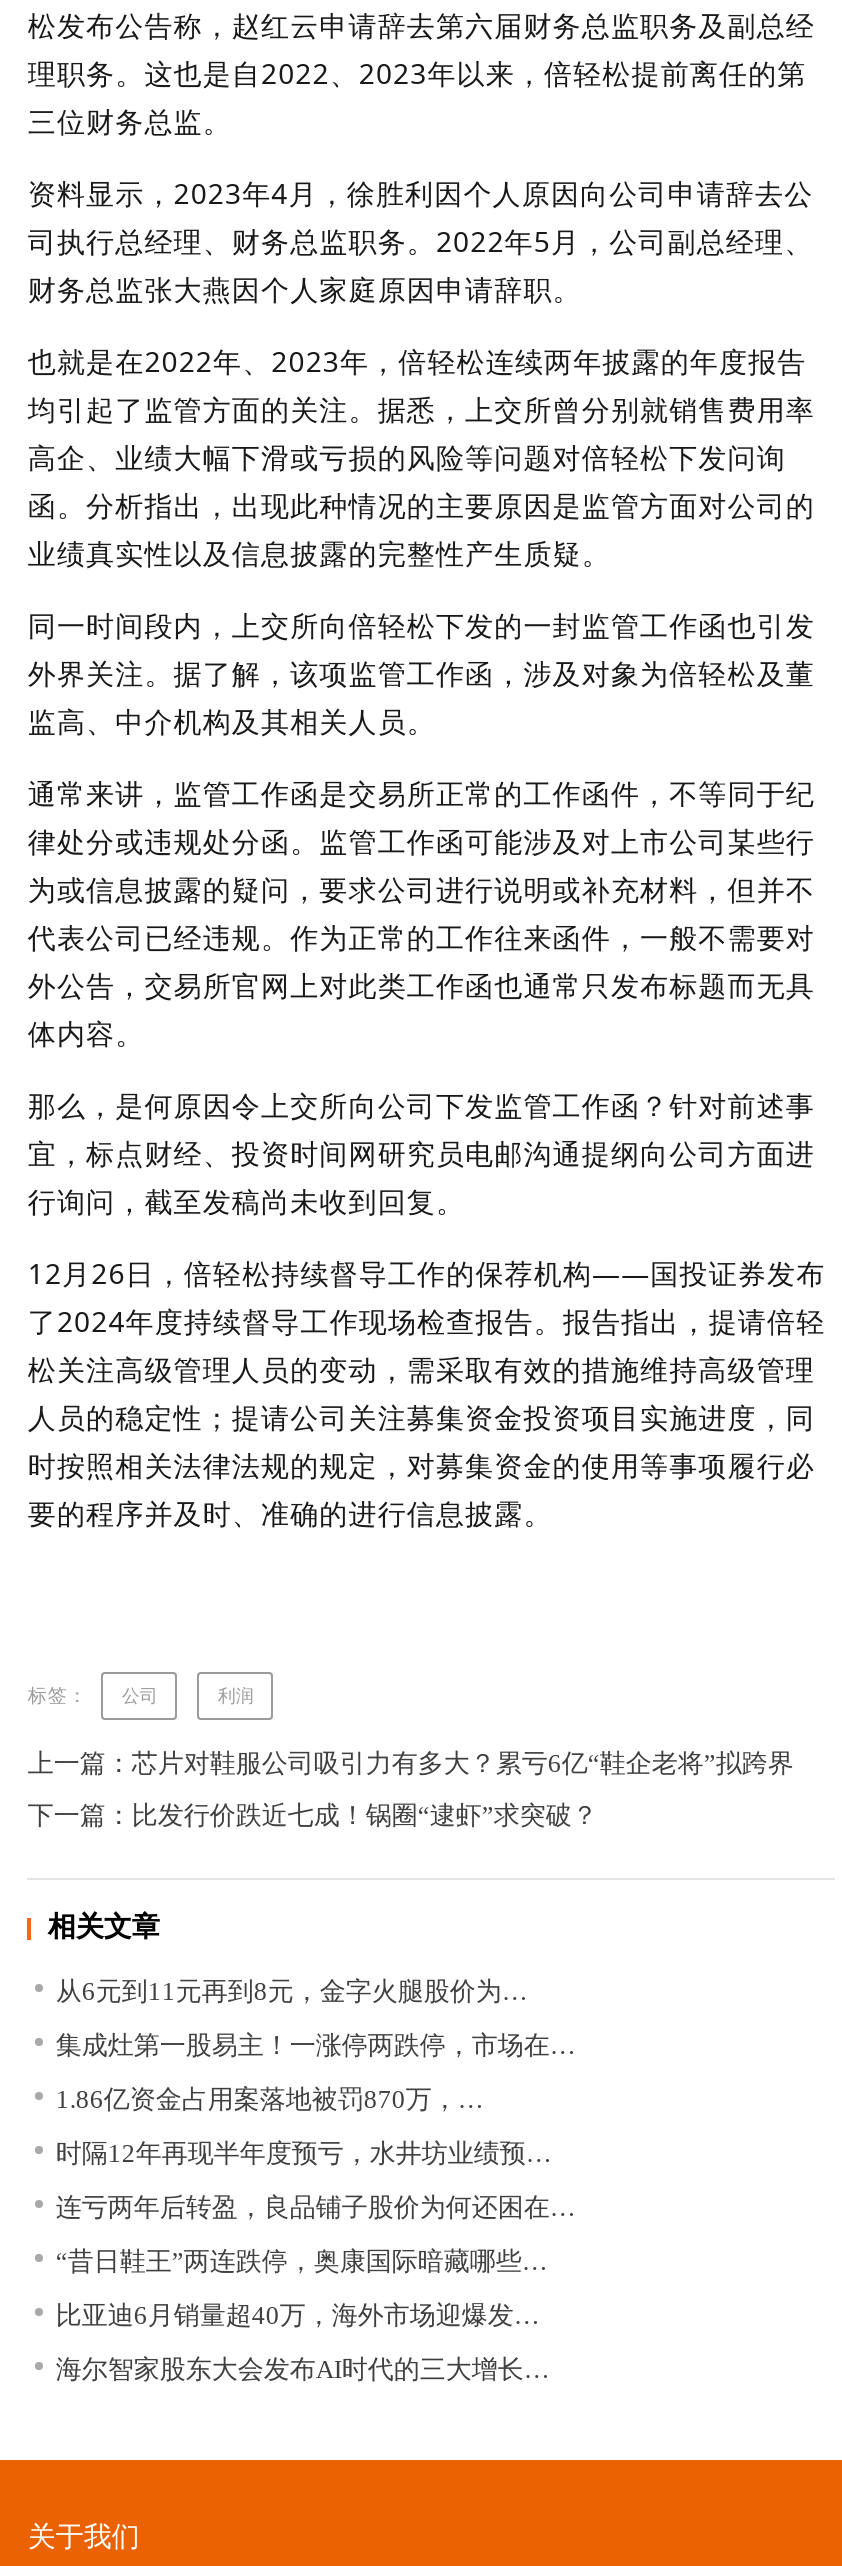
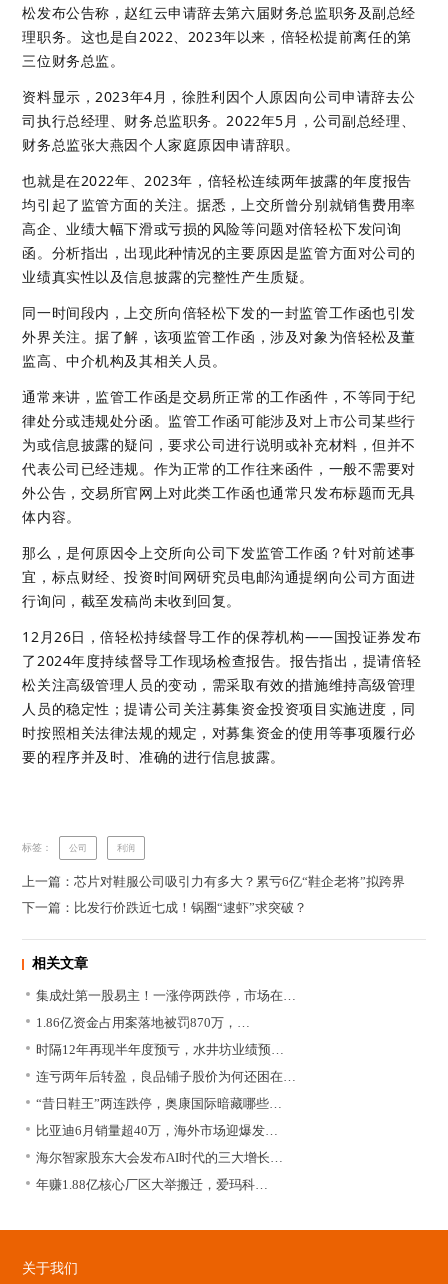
- 从6元到11元再到8元，金字火腿股价为…

moved up: 集成灶第一股易主！一涨停两跌停，市场在… | 1.86亿资金占用案落地被罚870万，… | 时隔12年再现半年度预亏，水井坊业绩预… | 连亏两年后转盈，良品铺子股价为何还困在… | “昔日鞋王”两连跌停，奥康国际暗藏哪些… | 比亚迪6月销量超40万，海外市场迎爆发… | 海尔智家股东大会发布AI时代的三大增长…

+ 年赚1.88亿核心厂区大举搬迁，爱玛科…
